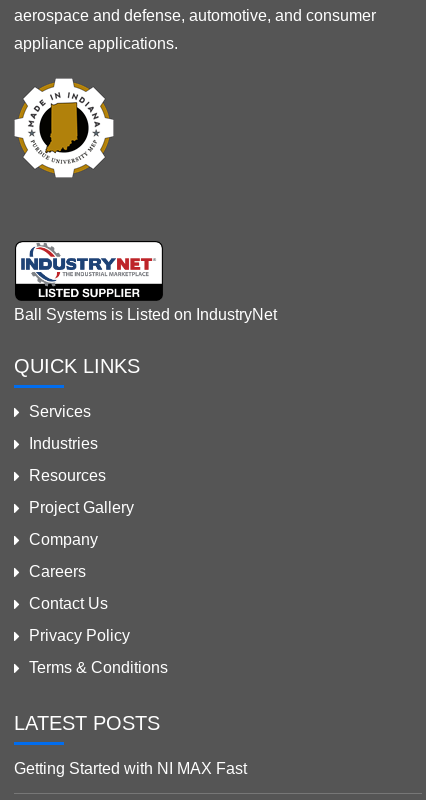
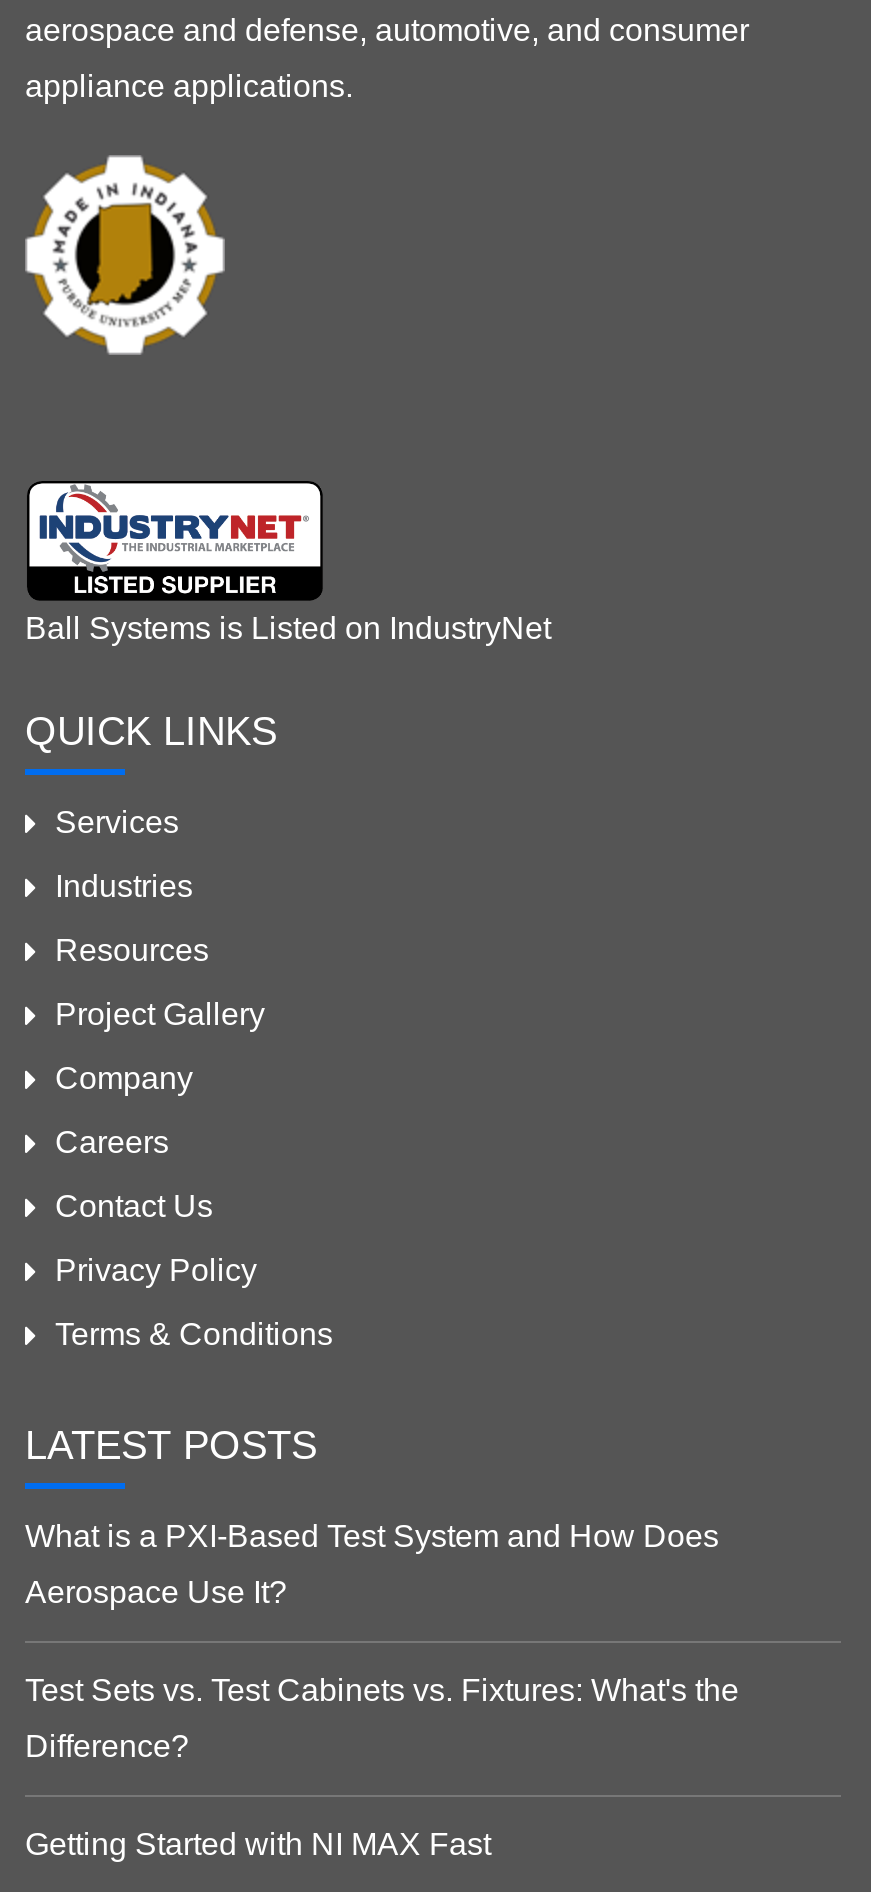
+ What is a PXI-Based Test System and How Does
+ Aerospace Use It?
+ Test Sets vs. Test Cabinets vs. Fixtures: What's the
+ Difference?
